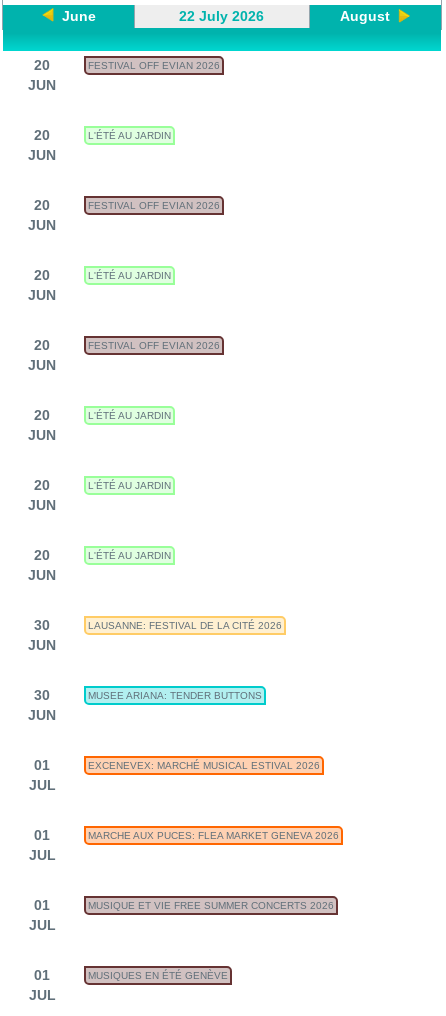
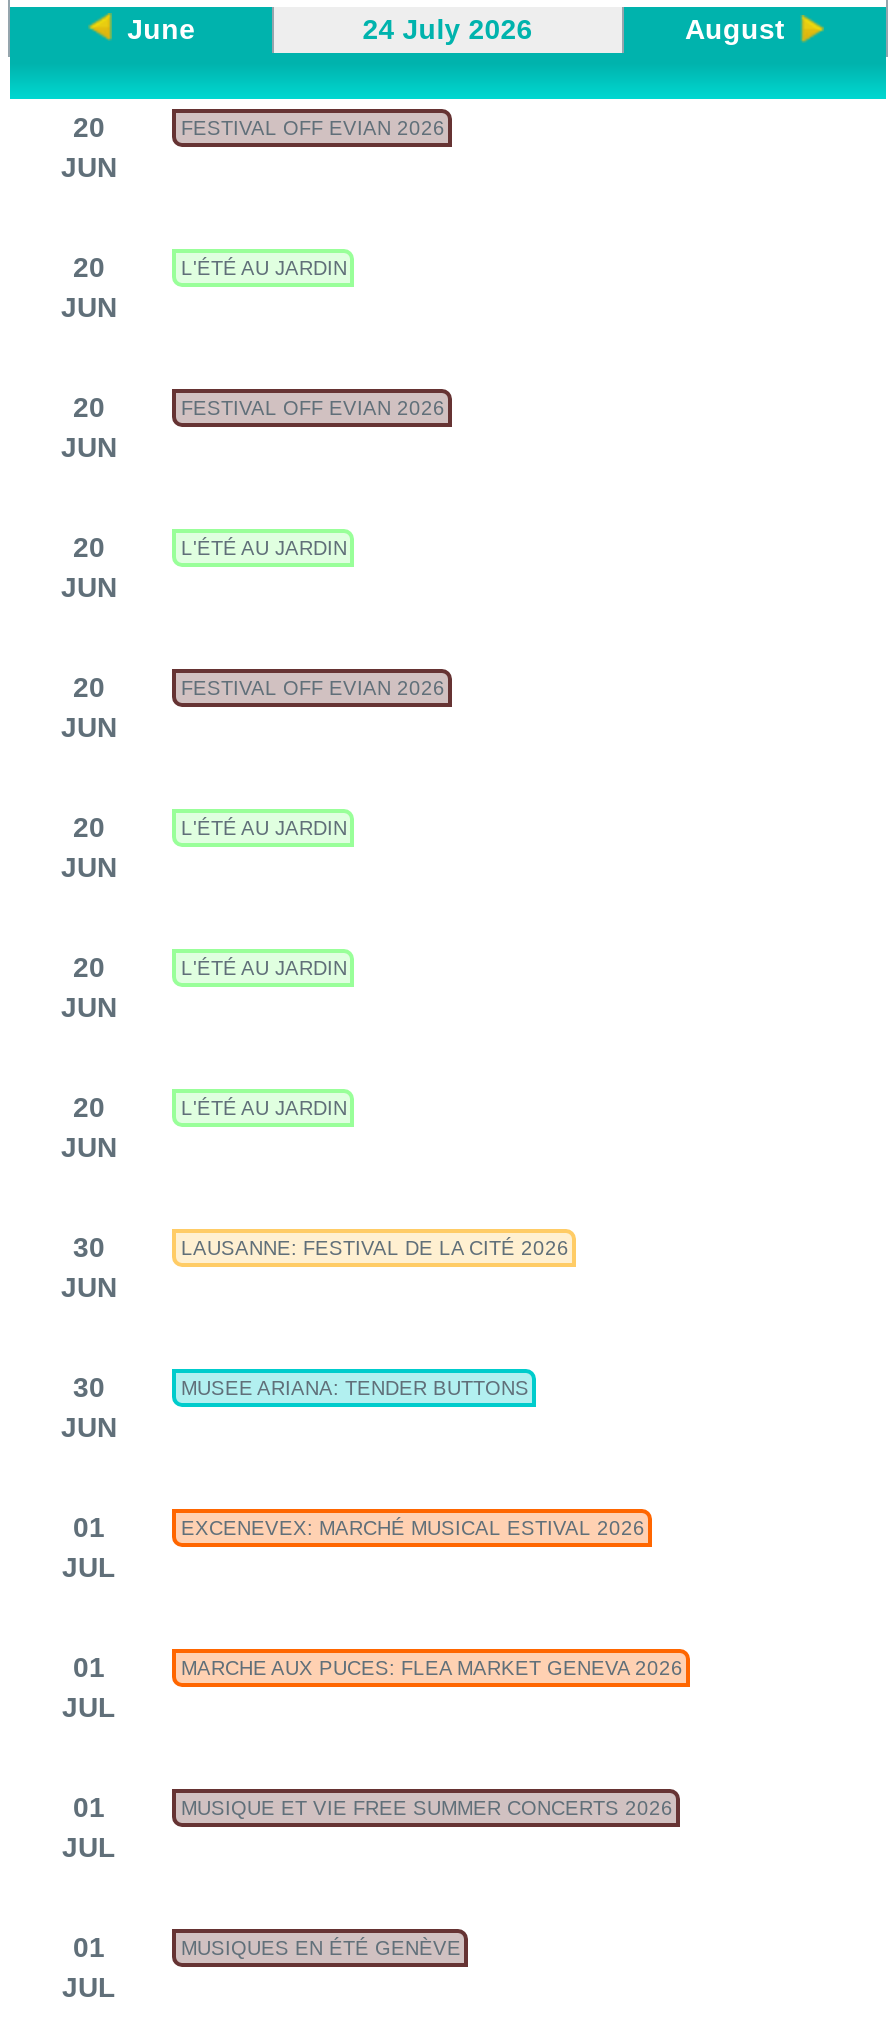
- 22 July 2026
+ 24 July 2026
